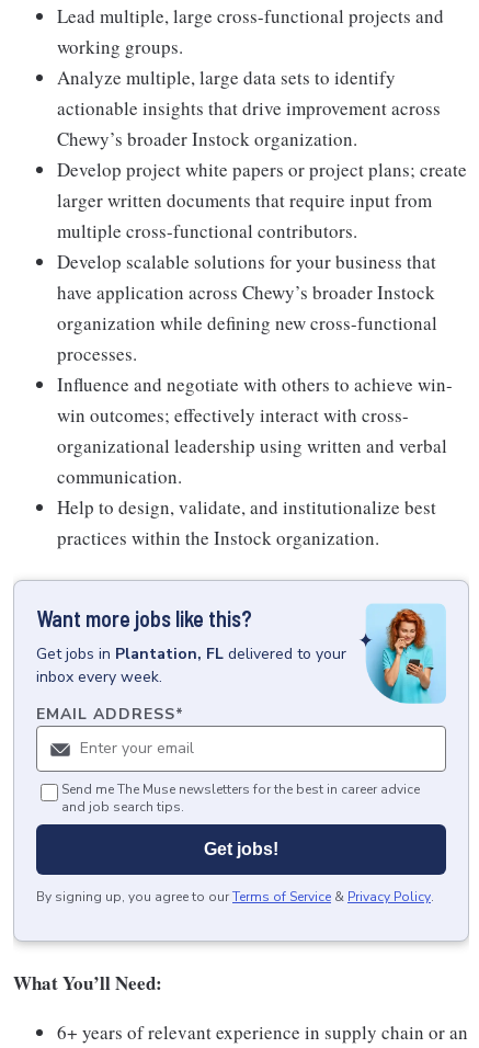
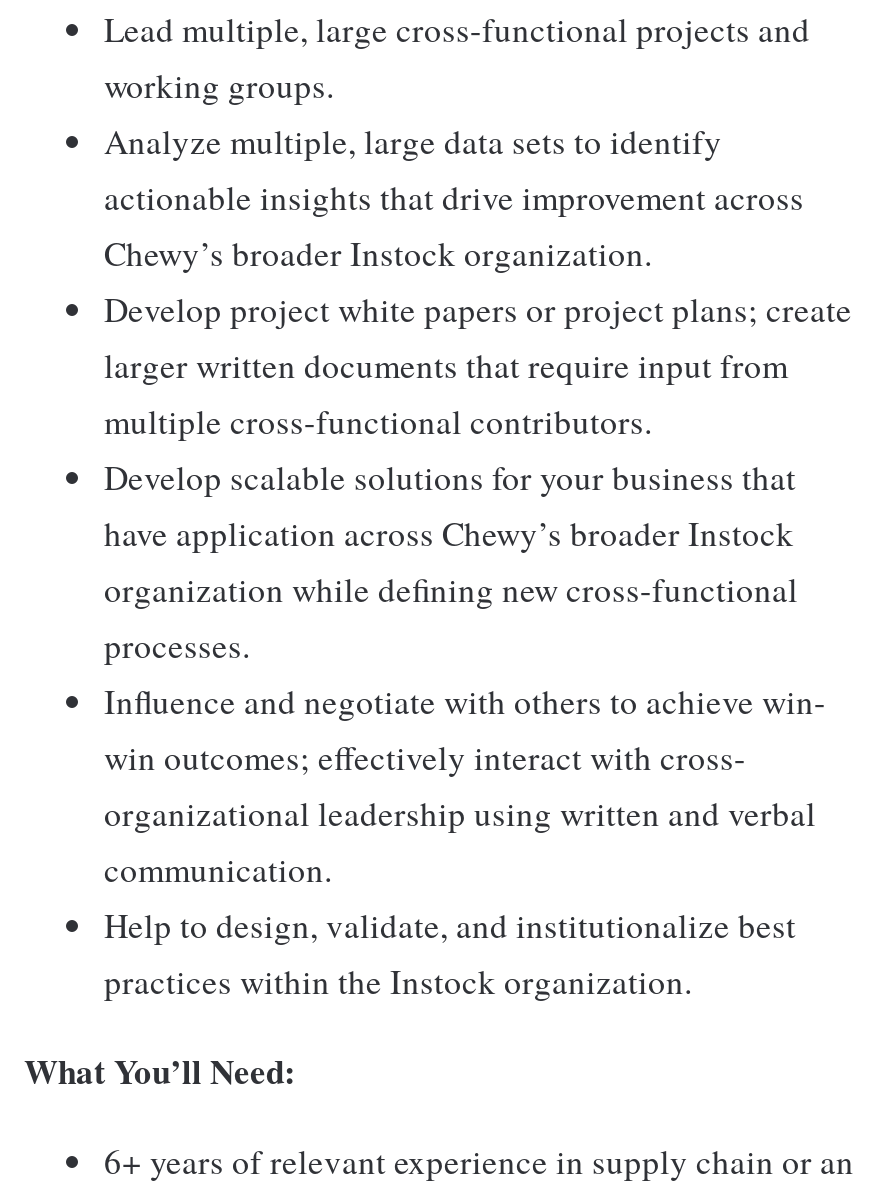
- [image]
- Want more jobs like this?
- Get jobs in Plantation, FL delivered to your
- inbox every week.
- EMAIL ADDRESS*

- Send me The Muse newsletters for the best in career advice
- and job search tips.
- Get jobs!
- By signing up, you agree to our Terms of Service & Privacy Policy.
